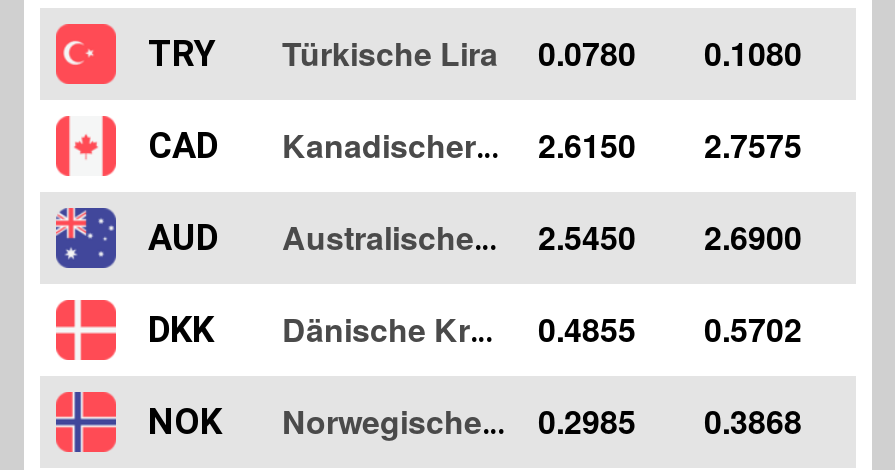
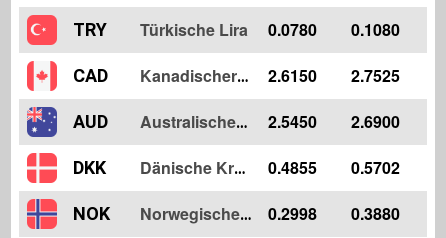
- 2.7575
+ 2.7525

- 0.2985
+ 0.2998

- 0.3868
+ 0.3880
